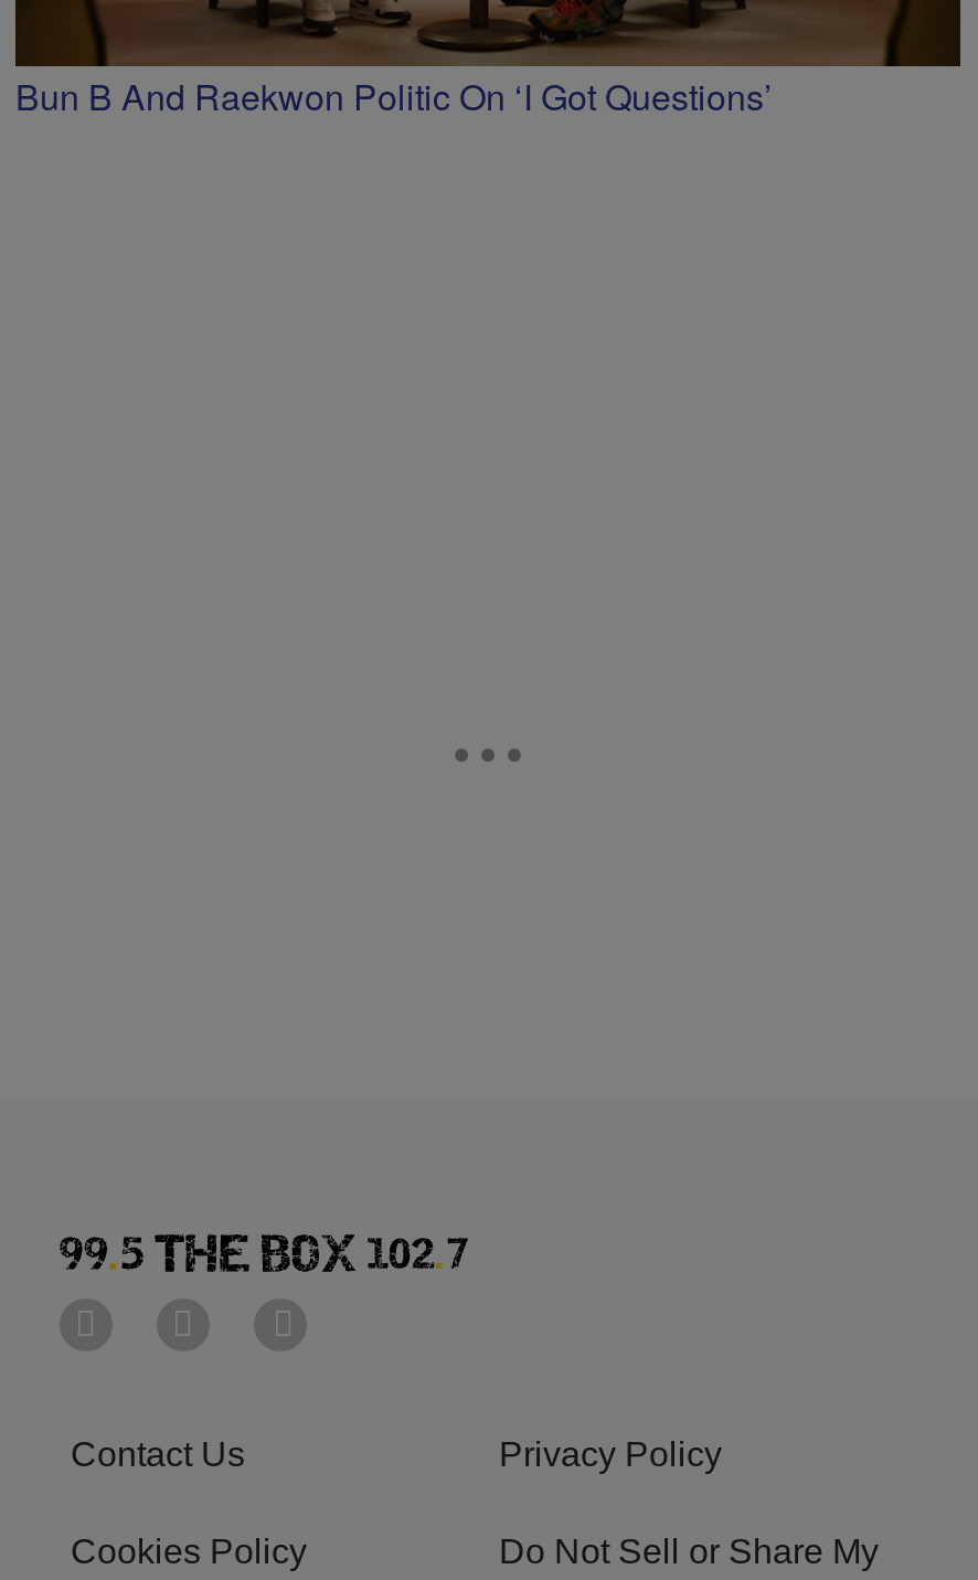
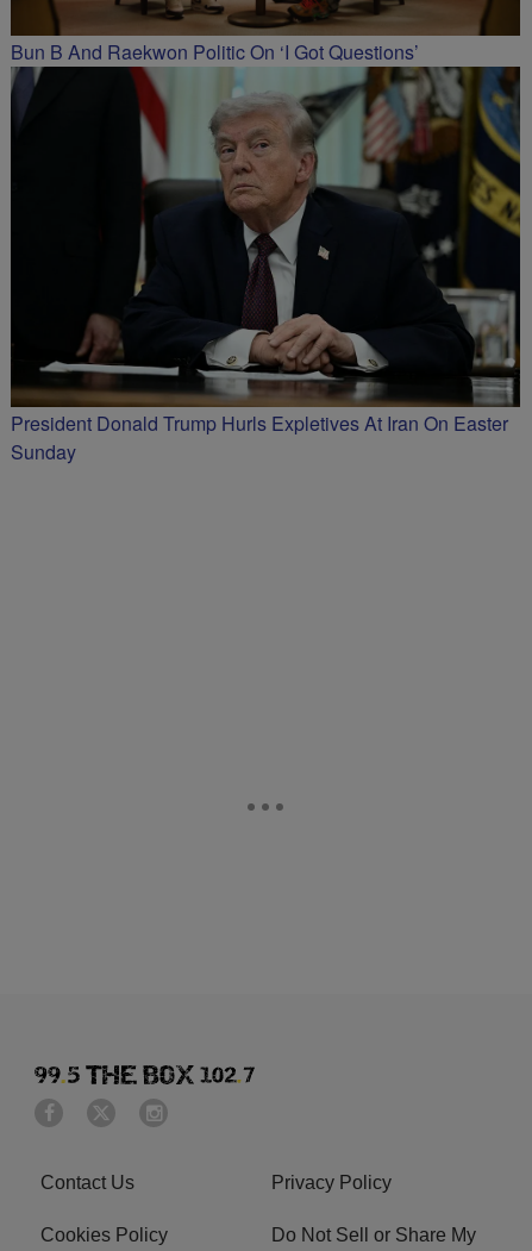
+ [image]
+ President Donald Trump Hurls Expletives At Iran On Easter
+ Sunday
